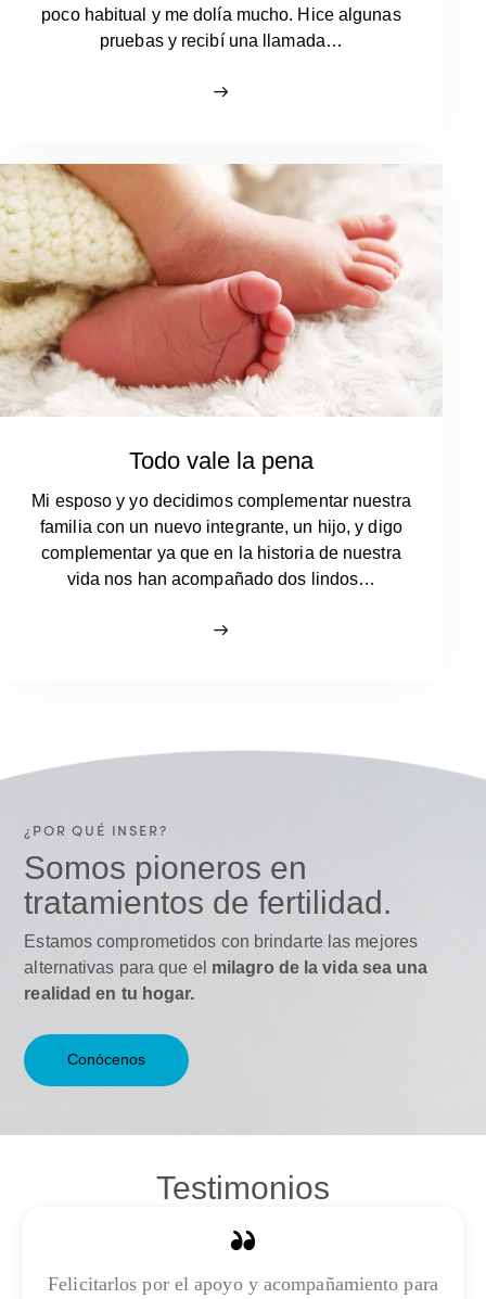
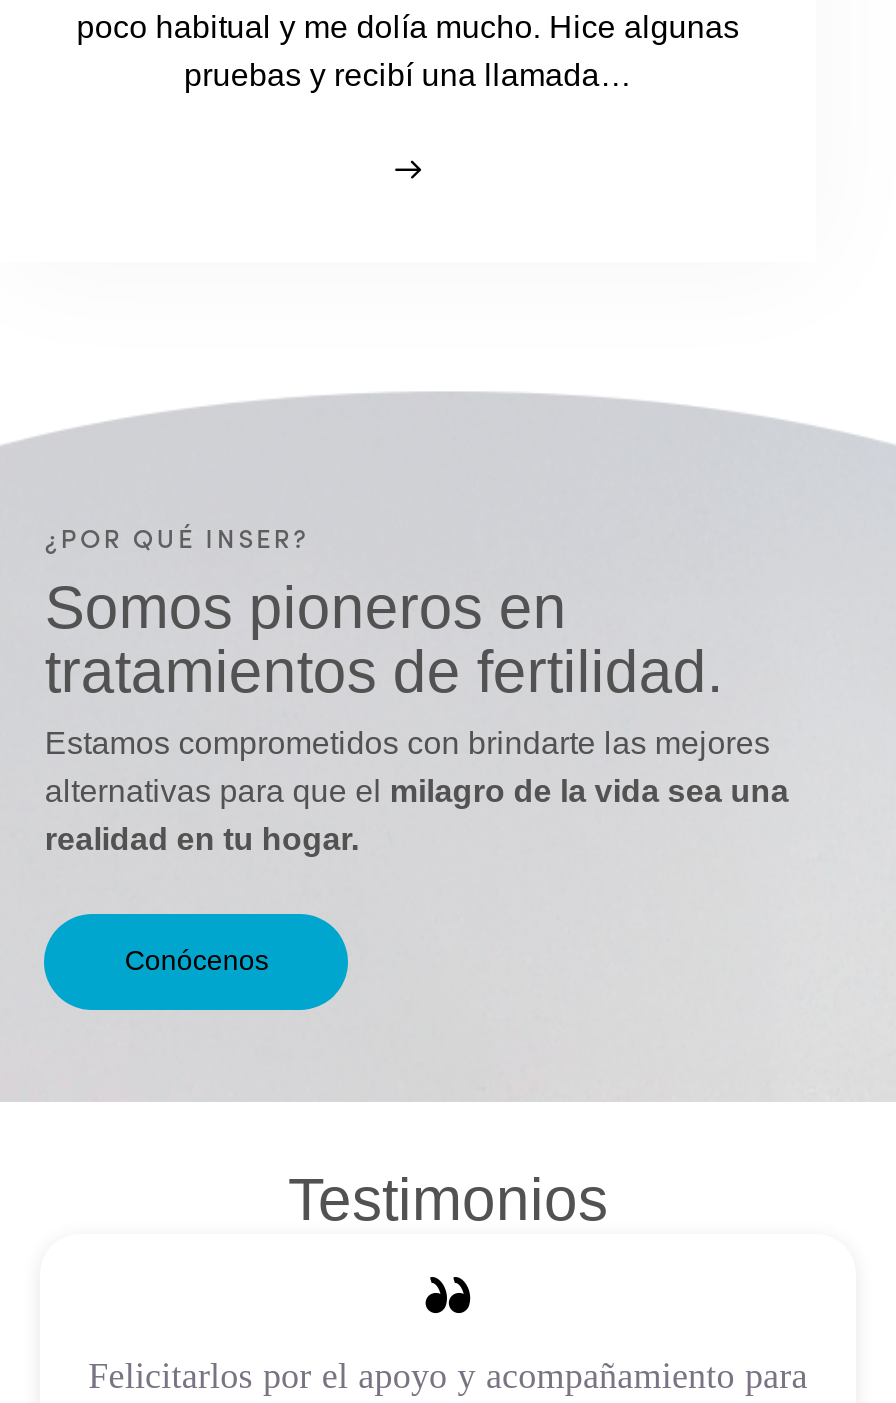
- [image]
- Todo vale la pena
- Mi esposo y yo decidimos complementar nuestra
- familia con un nuevo integrante, un hijo, y digo
- complementar ya que en la historia de nuestra
- vida nos han acompañado dos lindos…
